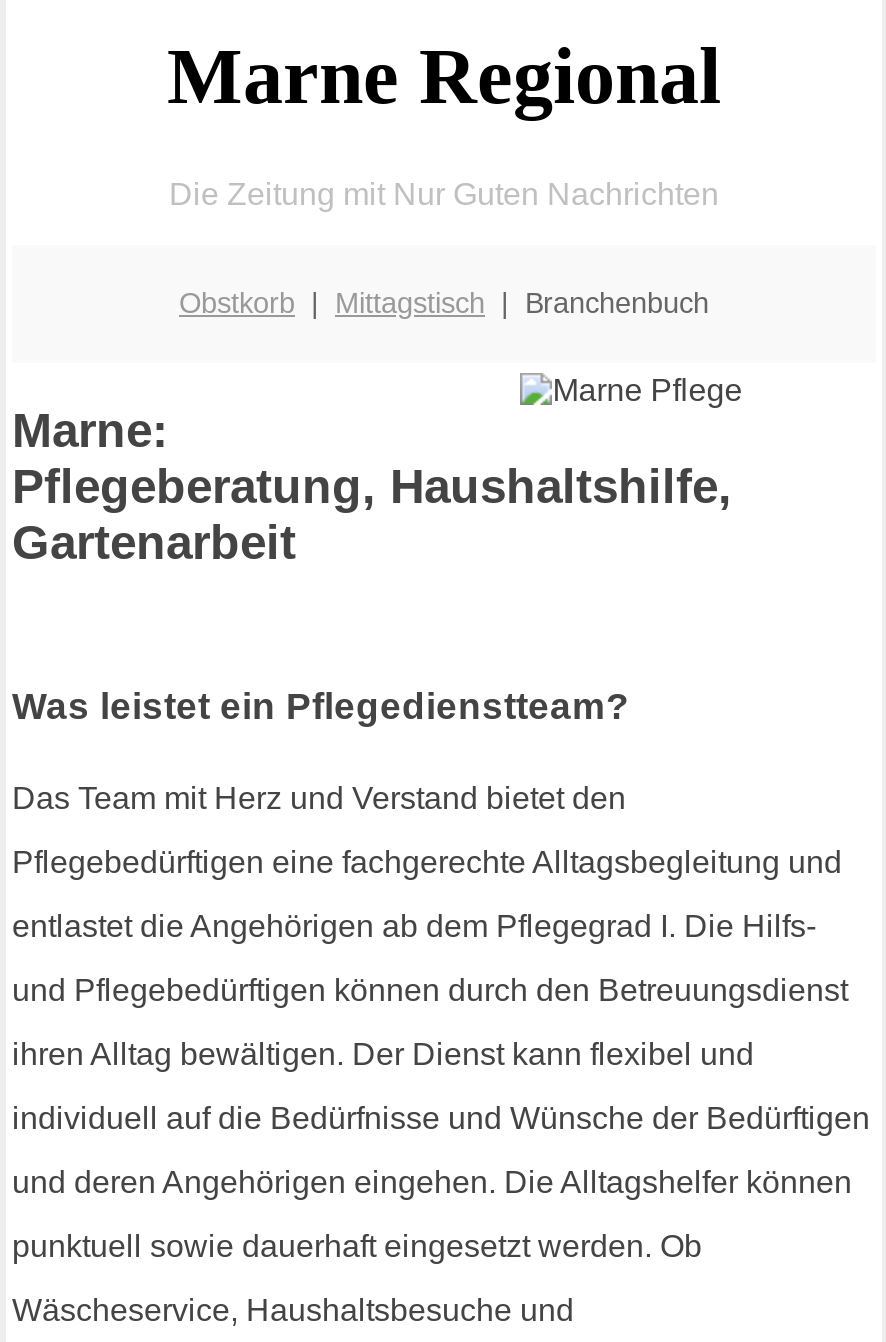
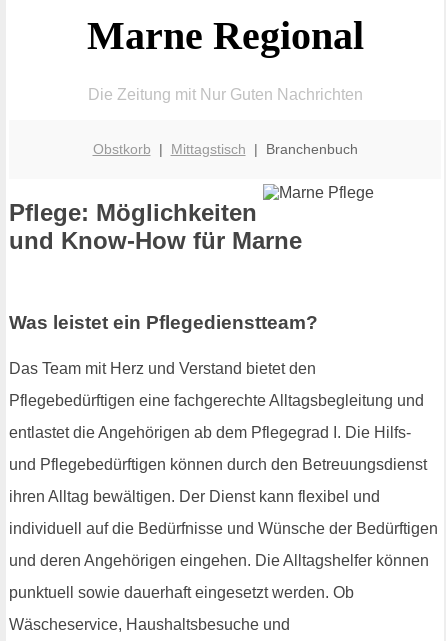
- Marne:
- Pflegeberatung, Haushaltshilfe,
- Gartenarbeit
+ Pflege: Möglichkeiten
+ und Know-How für Marne
